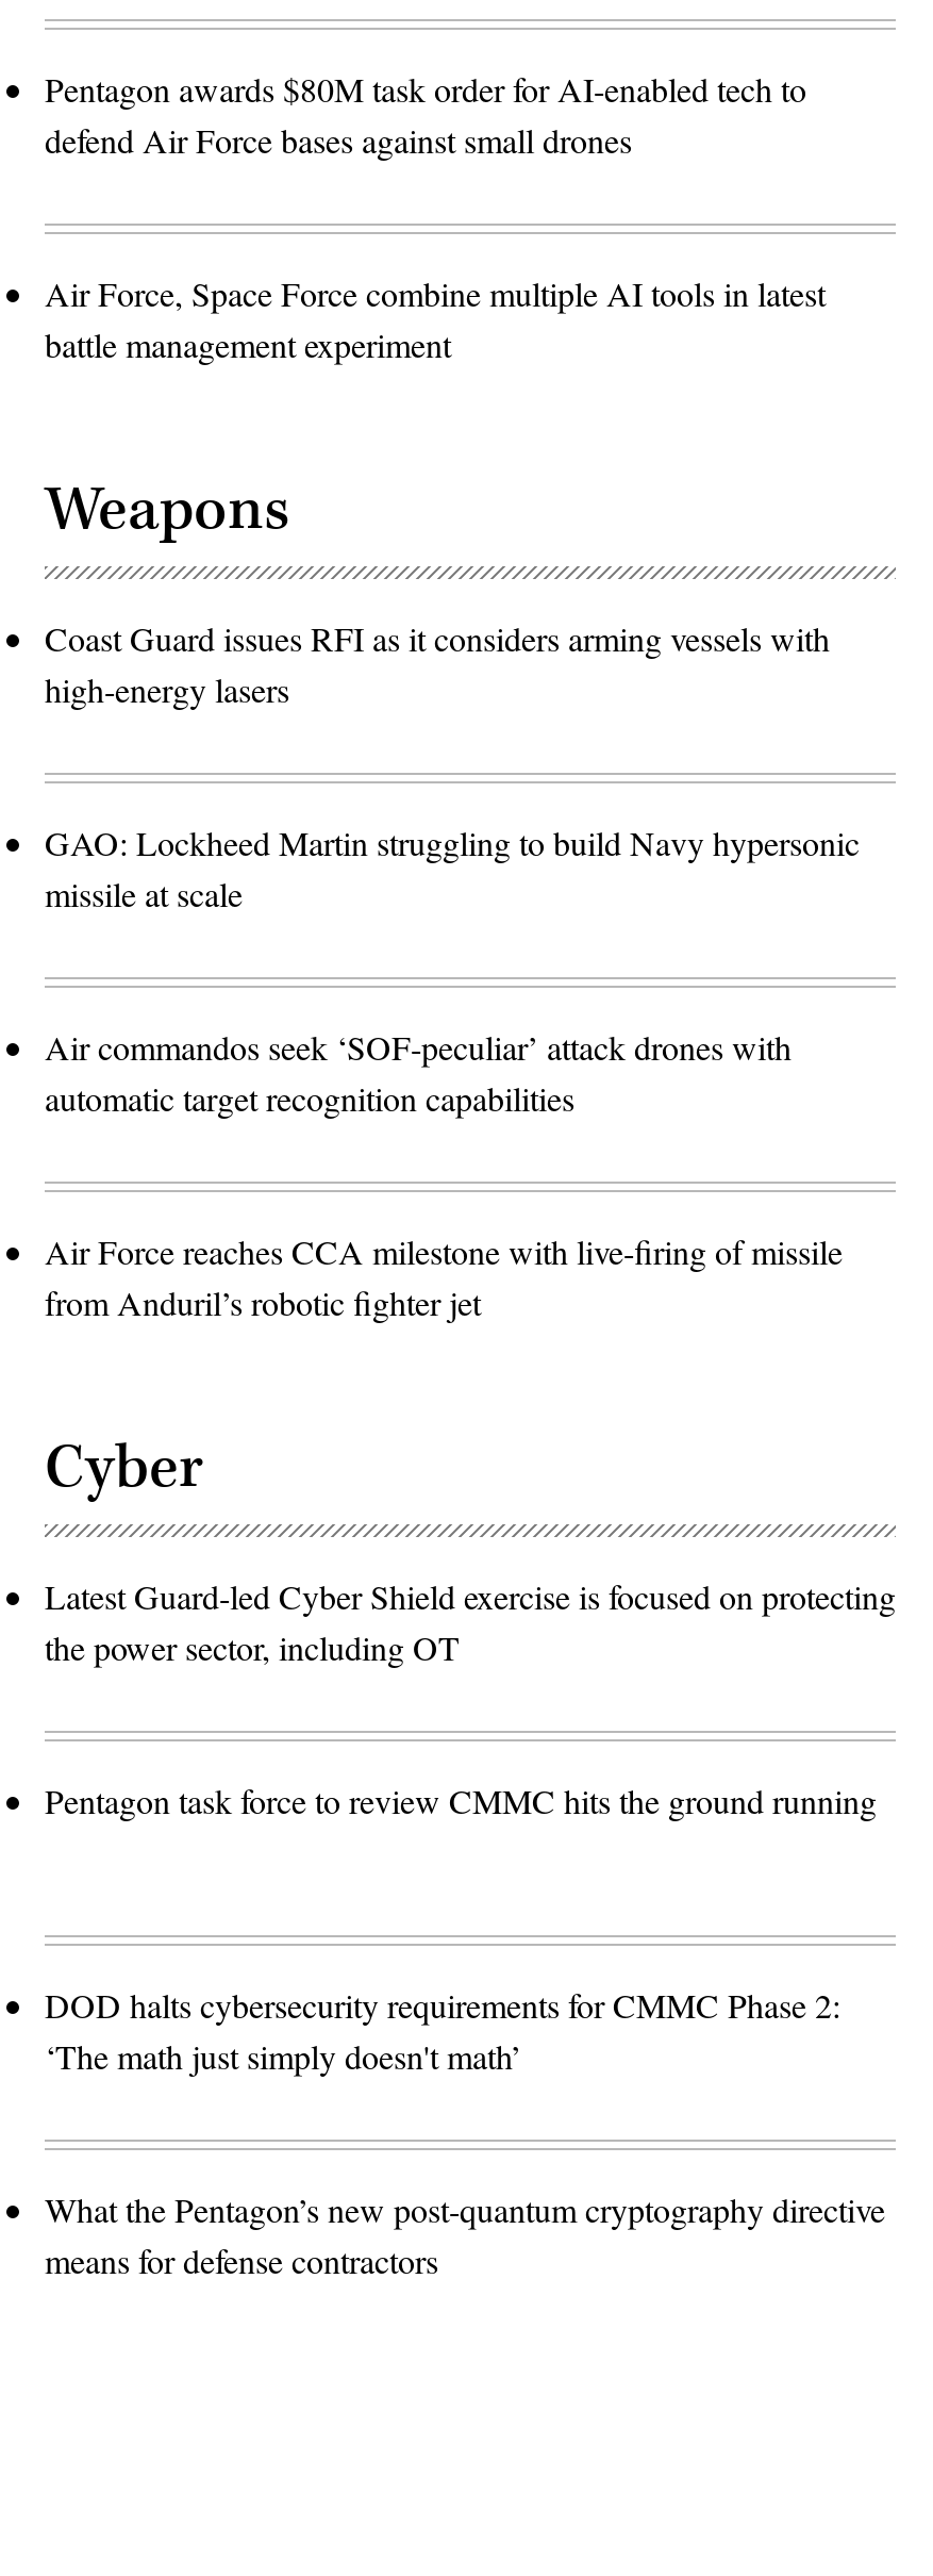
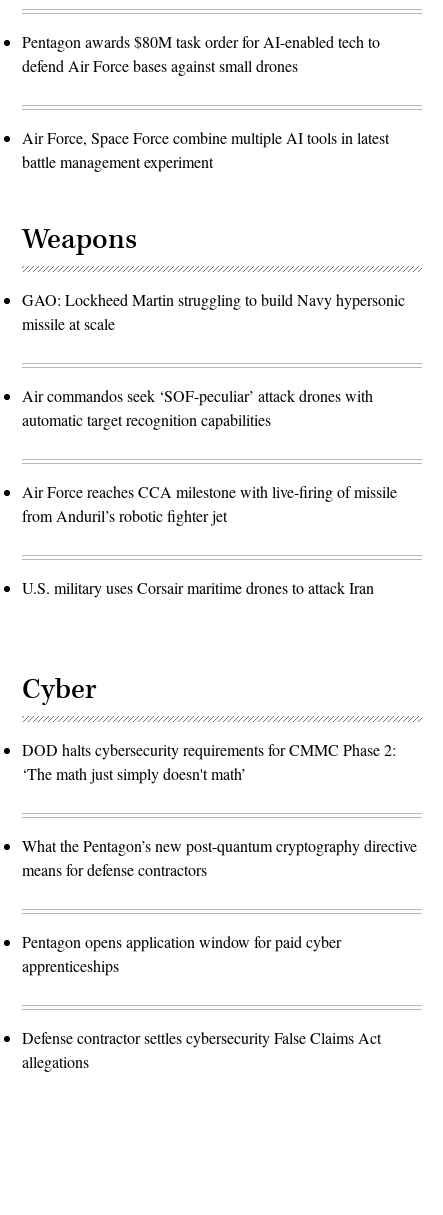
- Coast Guard issues RFI as it considers arming vessels with
- high-energy lasers

moved up: GAO: Lockheed Martin struggling to build Navy hypersonic | missile at scale | Air commandos seek ‘SOF-peculiar’ attack drones with | automatic target recognition capabilities | Air Force reaches CCA milestone with live-firing of missile | from Anduril’s robotic fighter jet

+ U.S. military uses Corsair maritime drones to attack Iran

- Latest Guard-led Cyber Shield exercise is focused on protecting
- the power sector, including OT
- Pentagon task force to review CMMC hits the ground running

moved up: DOD halts cybersecurity requirements for CMMC Phase 2: | ‘The math just simply doesn't math’ | What the Pentagon’s new post-quantum cryptography directive | means for defense contractors

+ Pentagon opens application window for paid cyber
+ apprenticeships
+ Defense contractor settles cybersecurity False Claims Act
+ allegations
